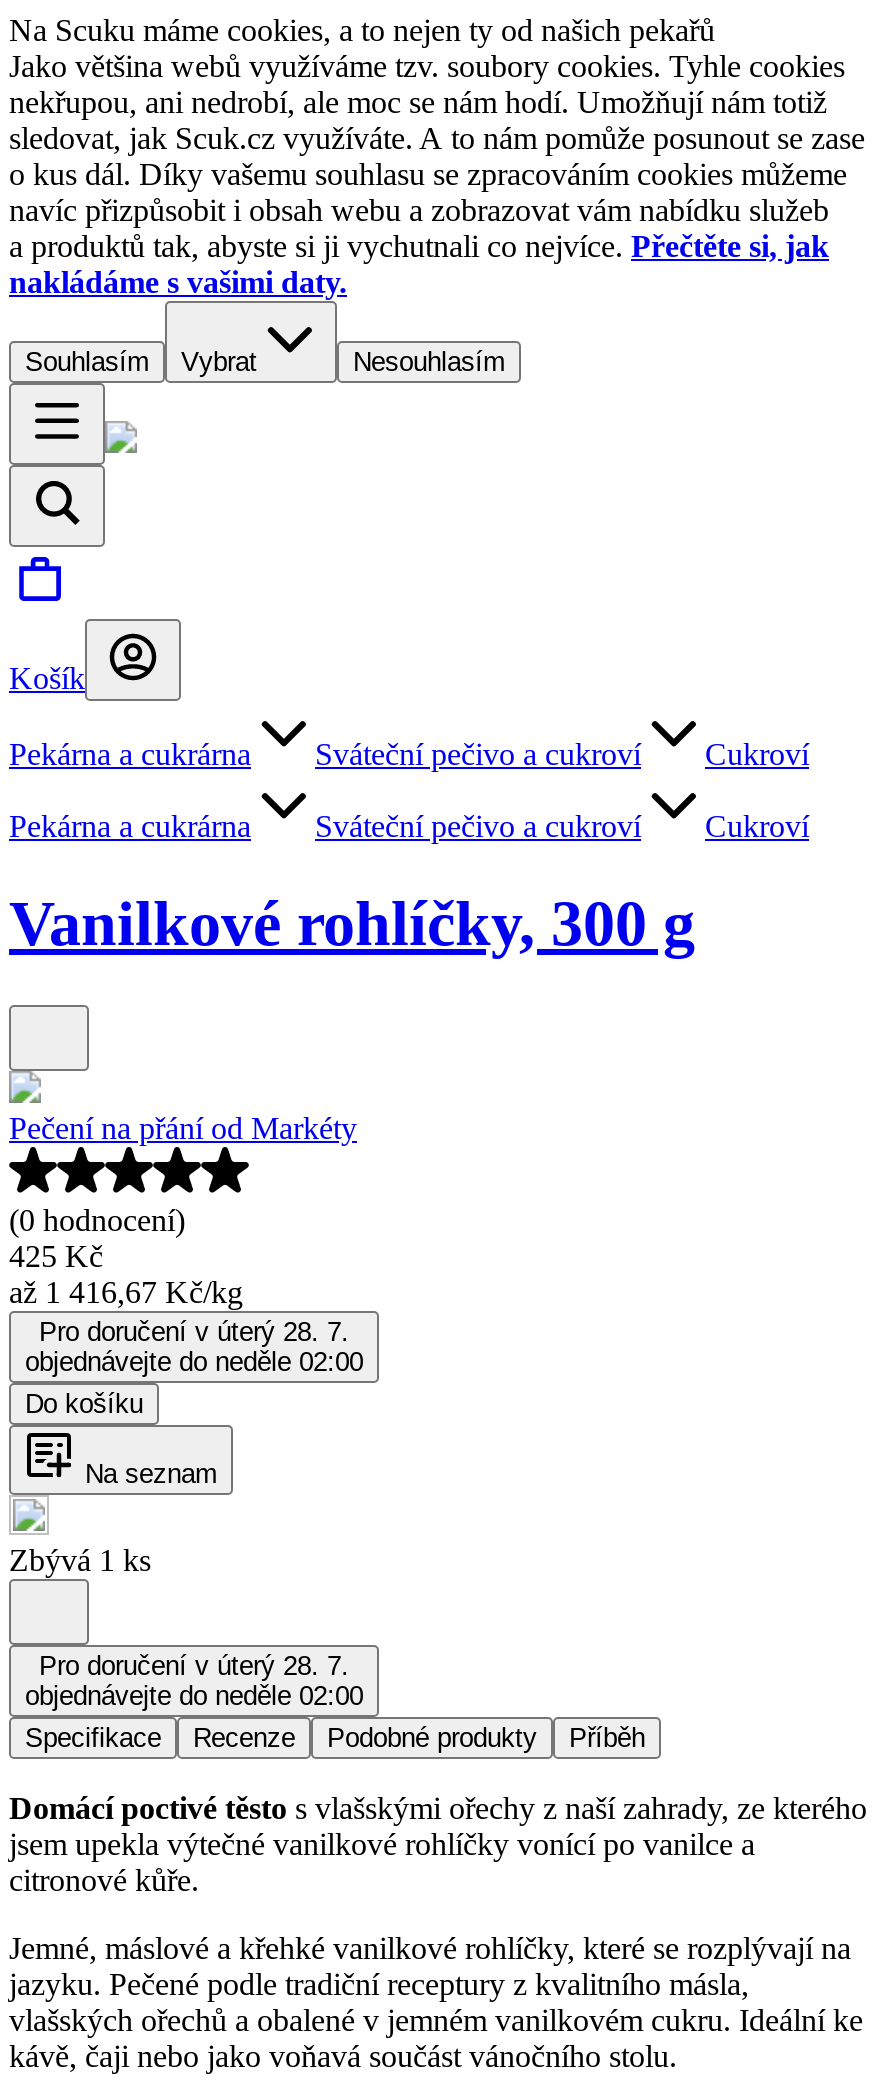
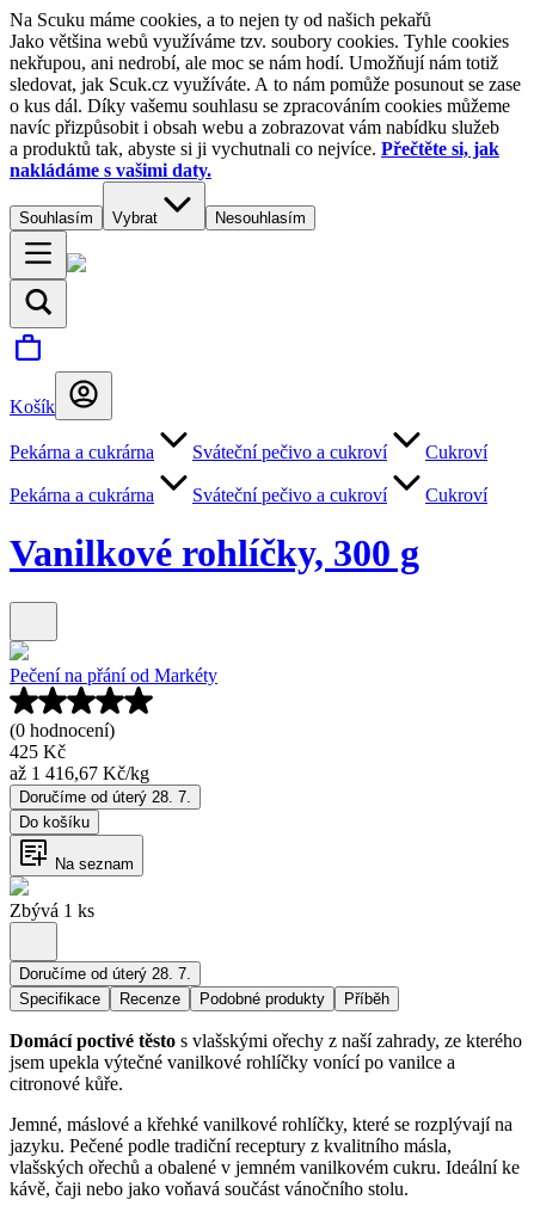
- Pro doručení v úterý 28. 7.
- objednávejte do neděle 02:00
+ Doručíme od úterý 28. 7.

- Pro doručení v úterý 28. 7.
- objednávejte do neděle 02:00
+ Doručíme od úterý 28. 7.
